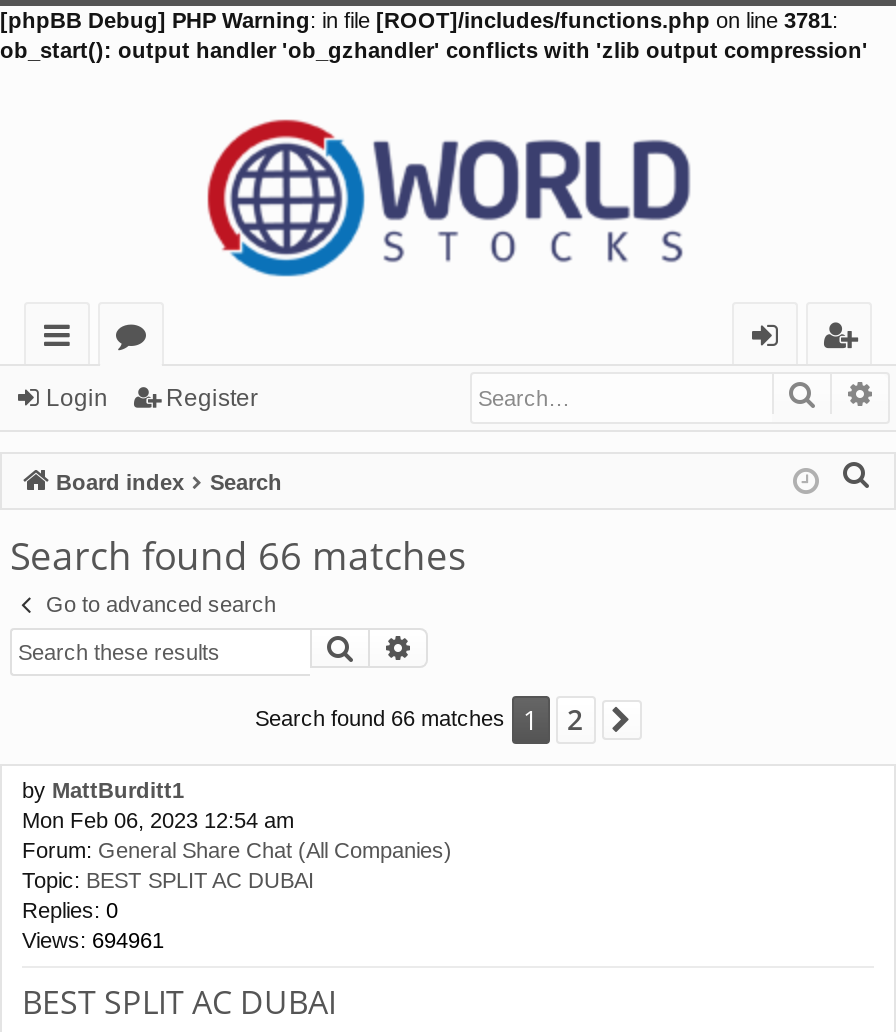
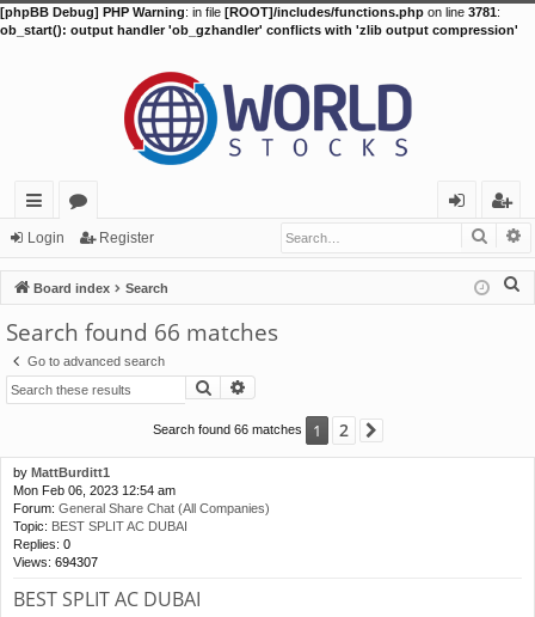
- Views: 694961
+ Views: 694307
